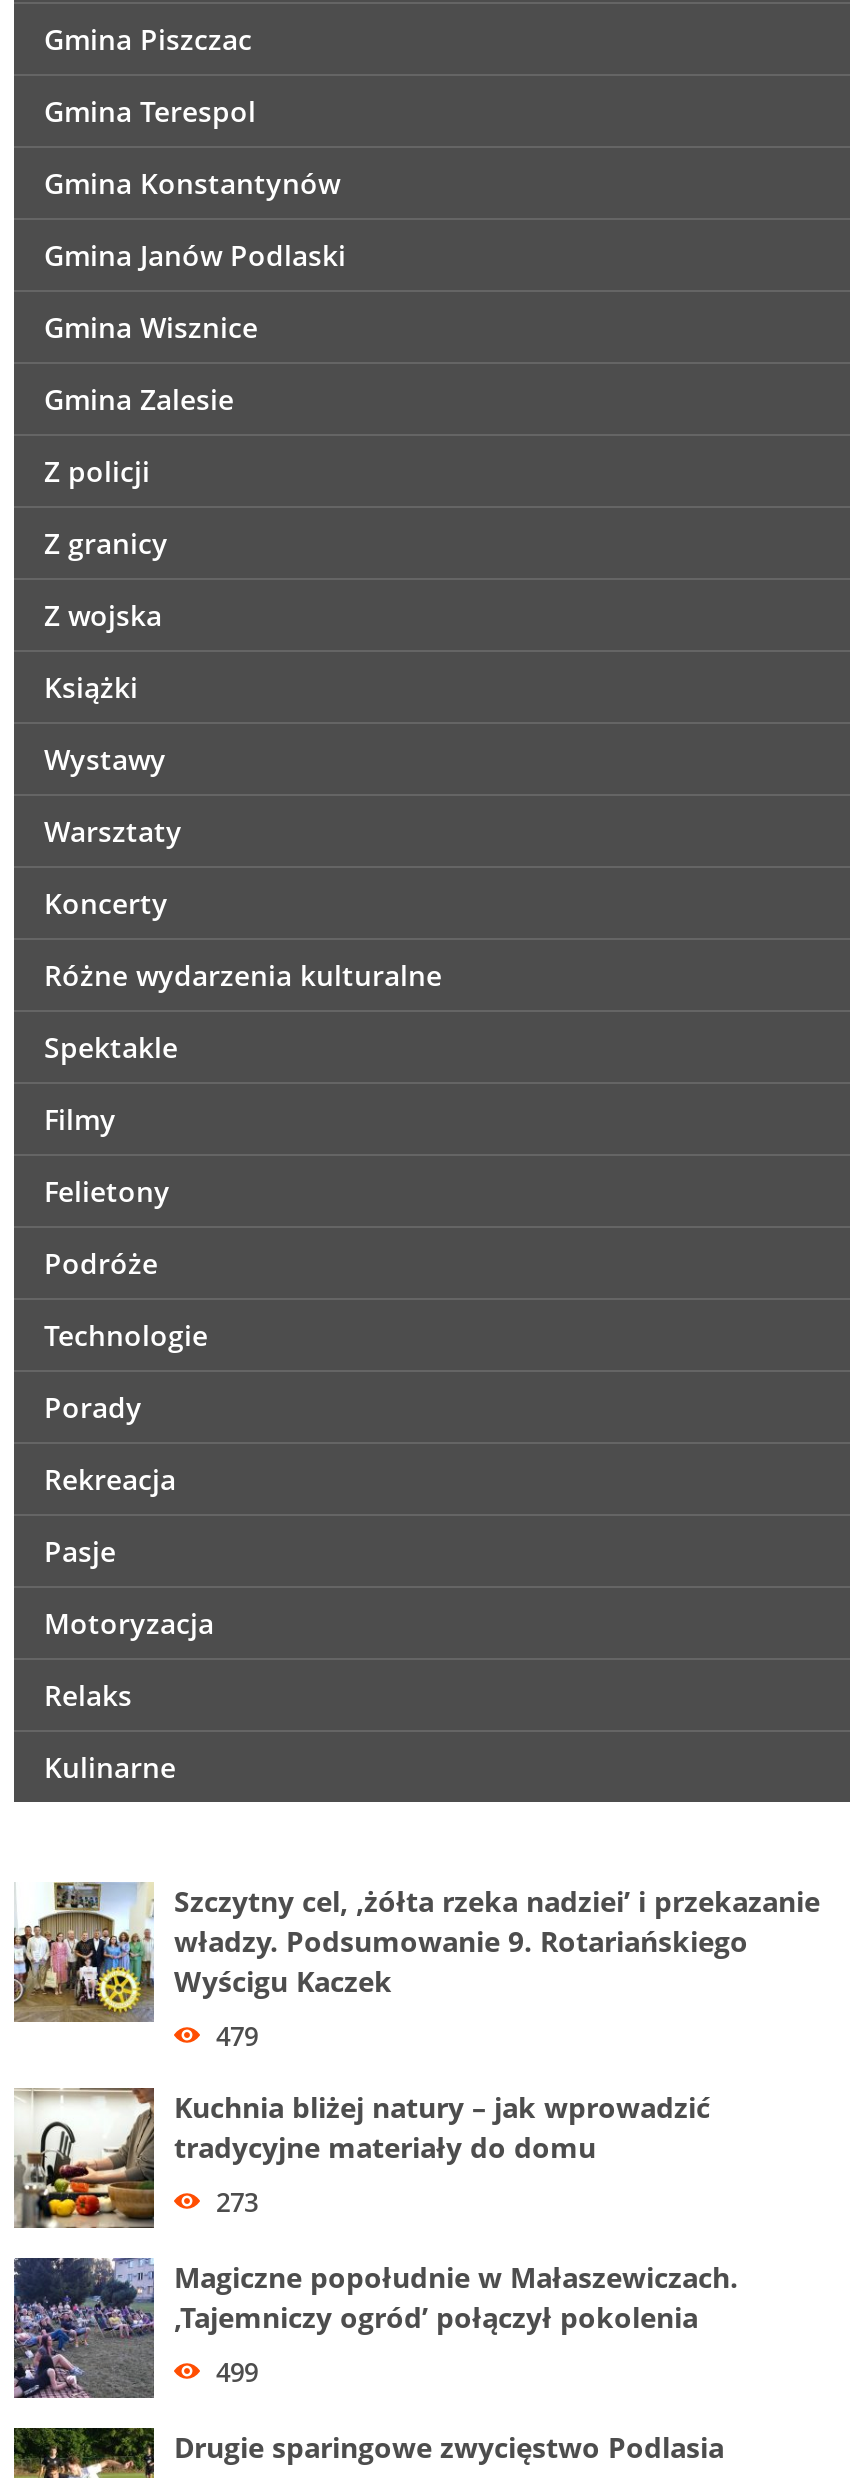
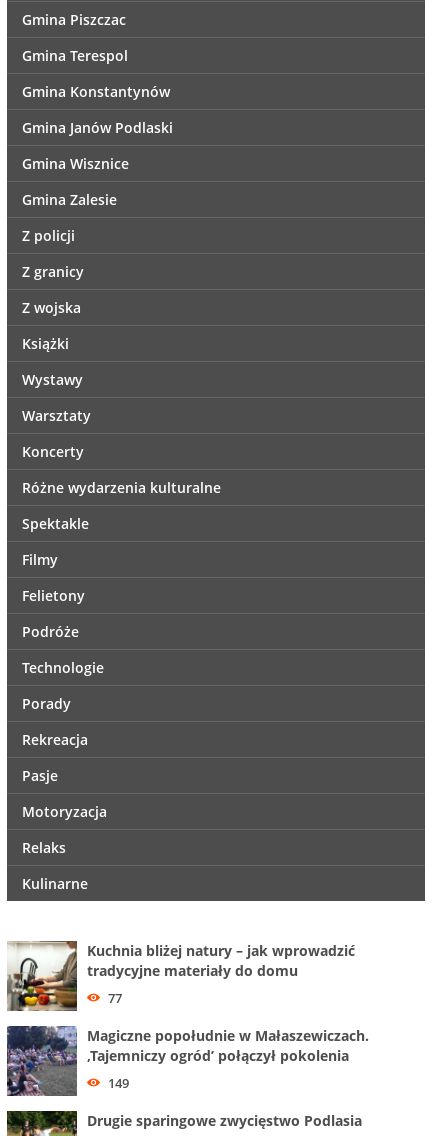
- [image]
- Szczytny cel, ‚żółta rzeka nadziei’ i przekazanie
- władzy. Podsumowanie 9. Rotariańskiego
- Wyścigu Kaczek
- 479

- 273
+ 77

- 499
+ 149
